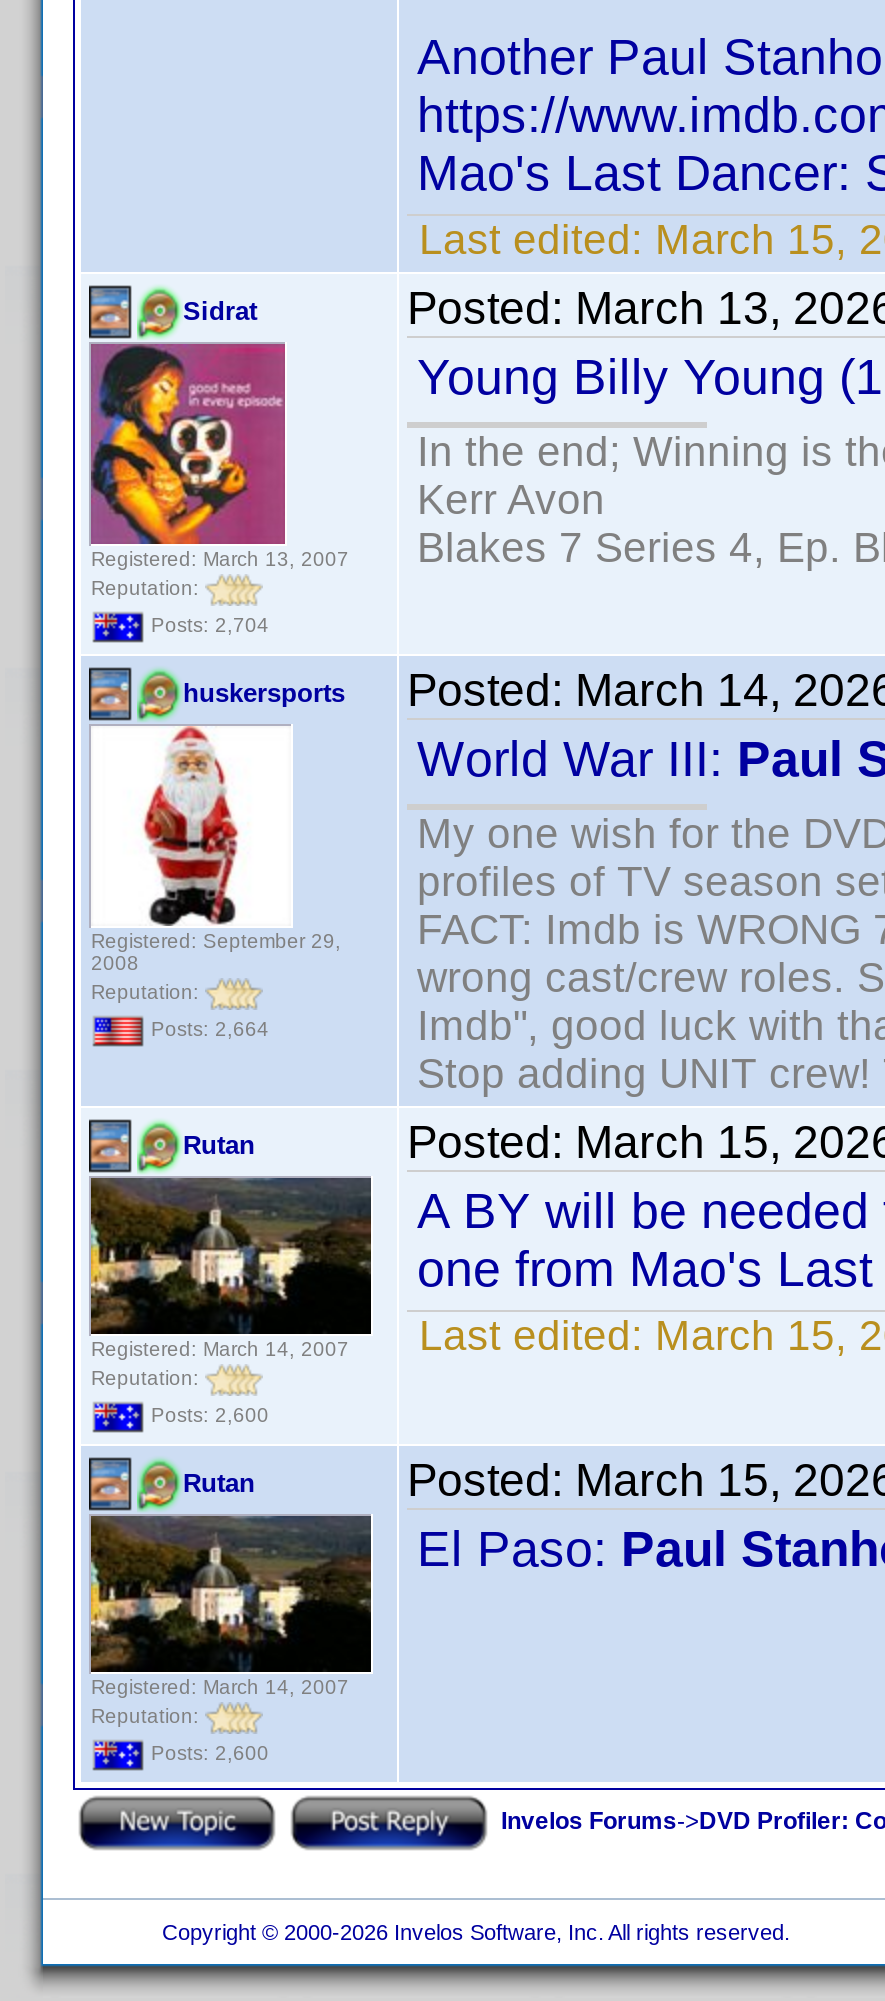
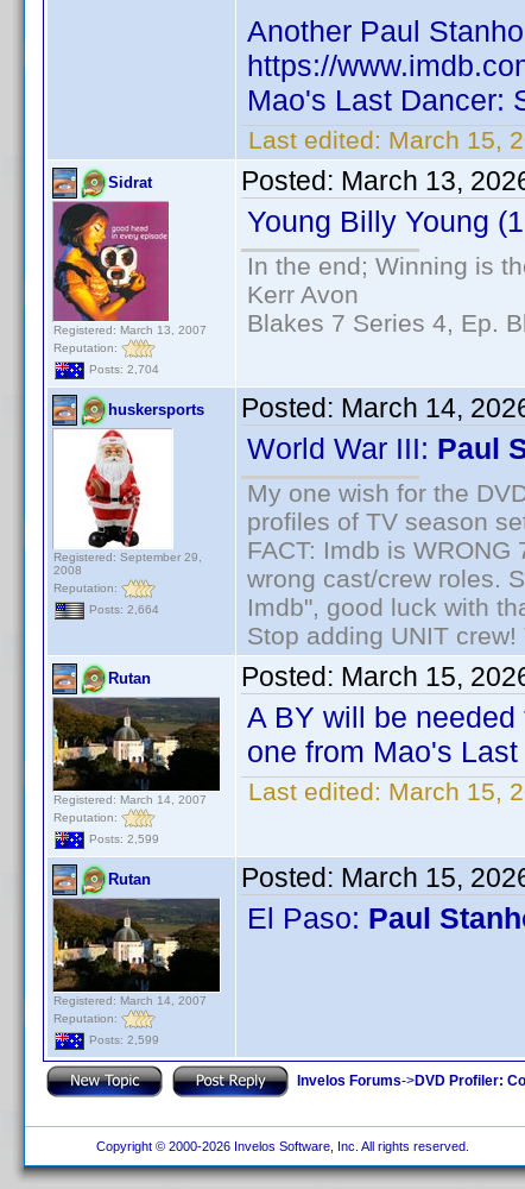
- Posts: 2,600
+ Posts: 2,599

- Posts: 2,600
+ Posts: 2,599
